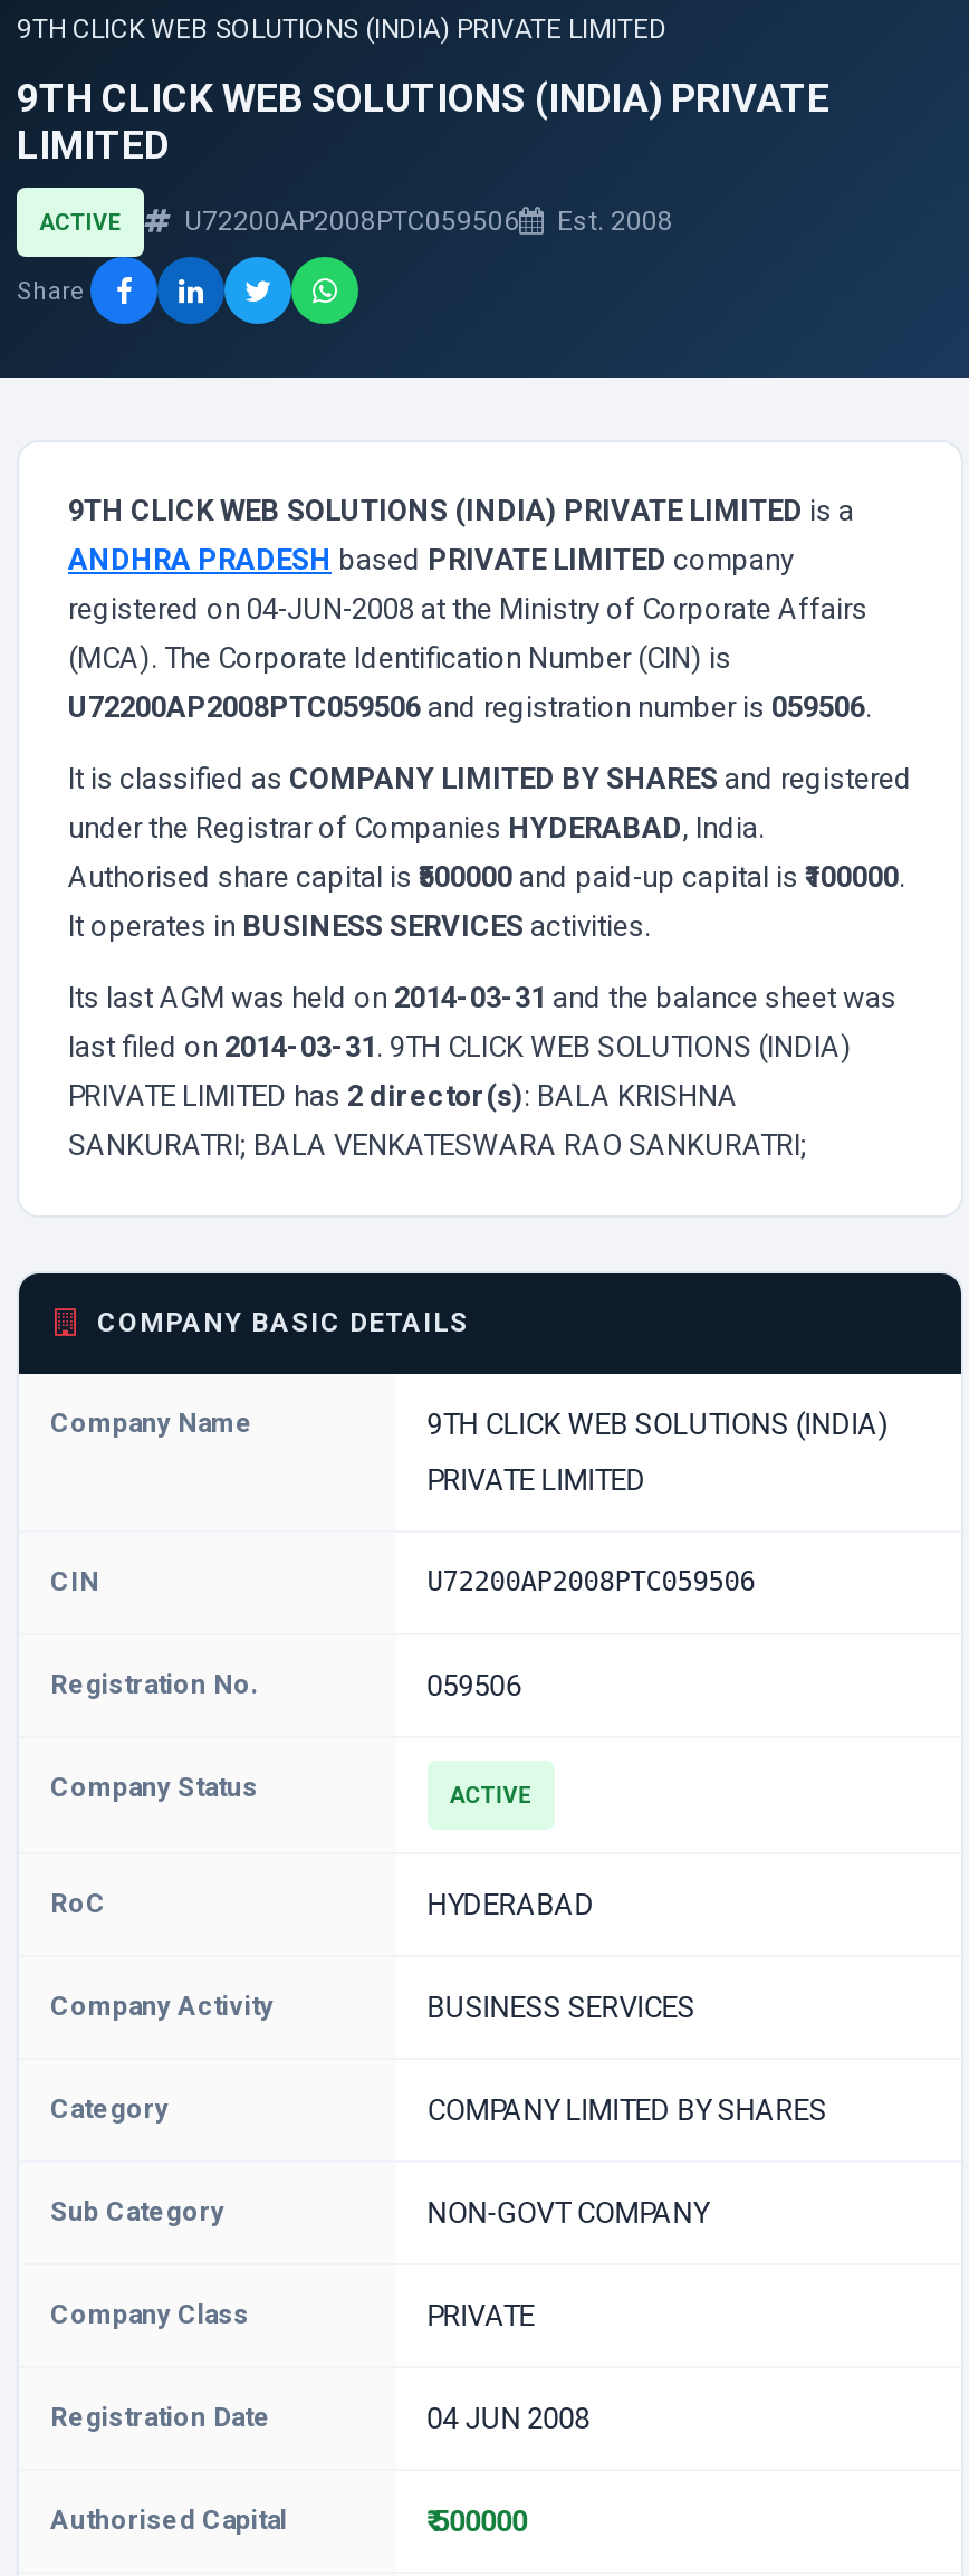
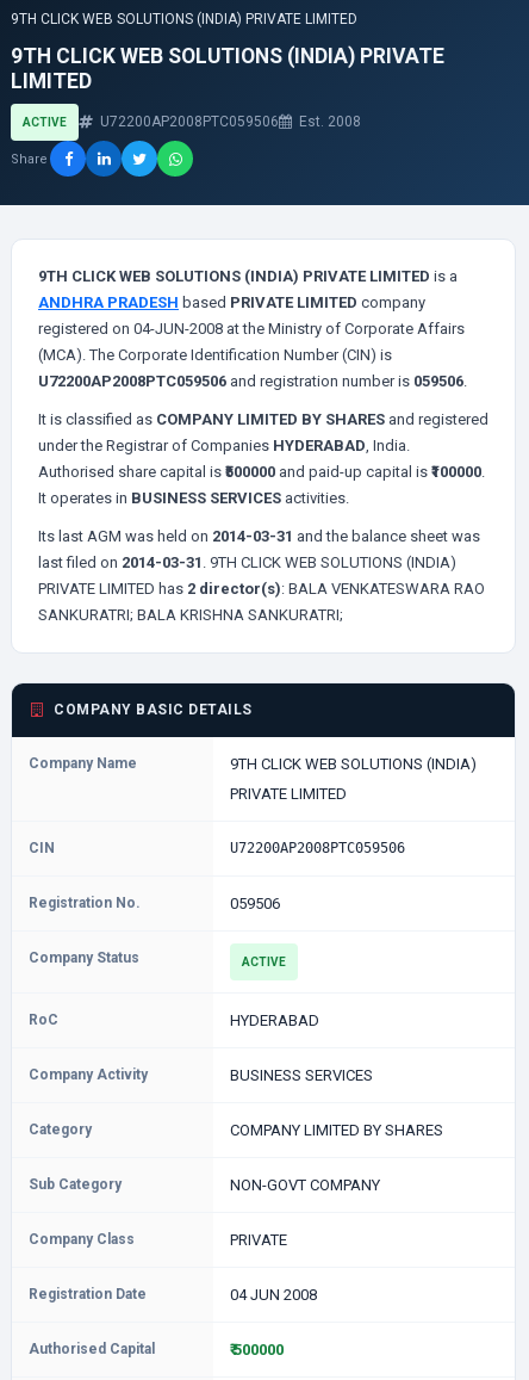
- PRIVATE LIMITED has 2 director(s): BALA KRISHNA
+ PRIVATE LIMITED has 2 director(s): BALA VENKATESWARA RAO

- SANKURATRI; BALA VENKATESWARA RAO SANKURATRI;
+ SANKURATRI; BALA KRISHNA SANKURATRI;
